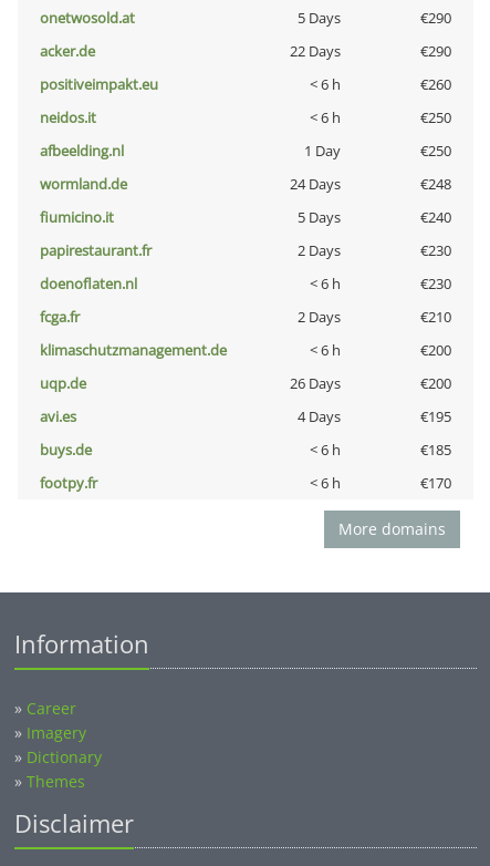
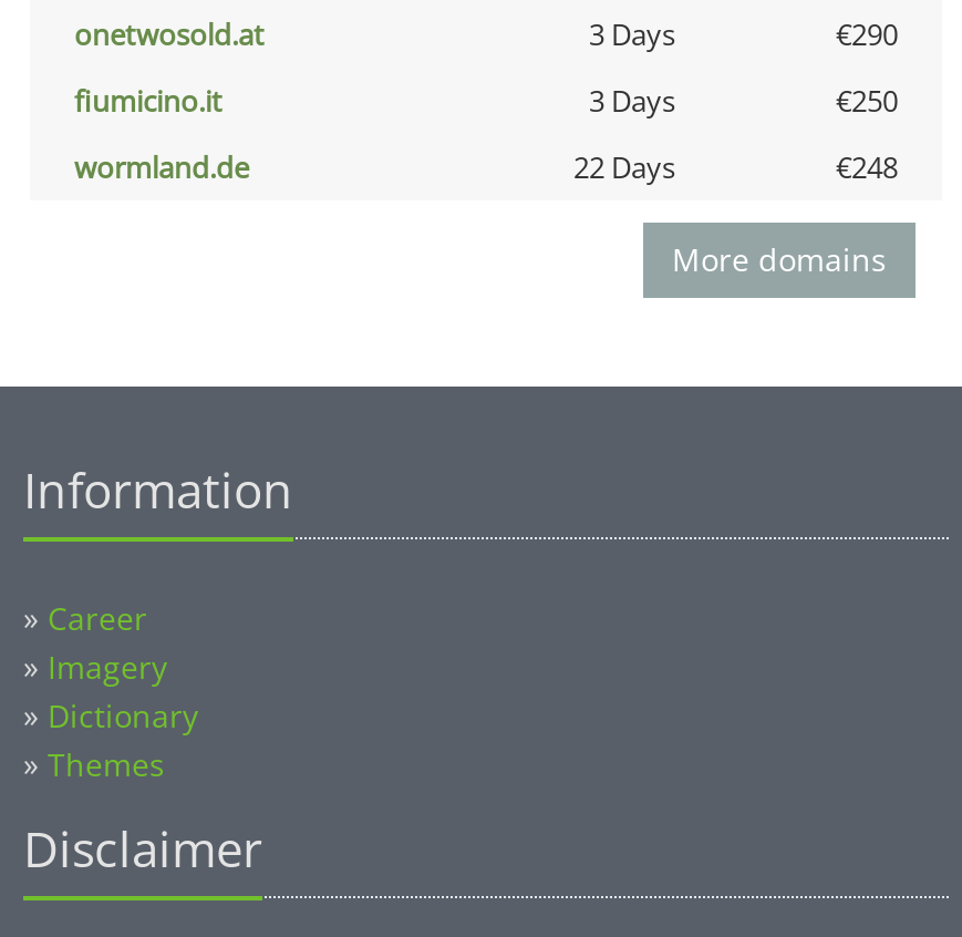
- 5 Days
+ 3 Days

- acker.de
- 22 Days
- €290
- positiveimpakt.eu
- < 6 h
- €260
- neidos.it
- < 6 h
- €250
- afbeelding.nl
- 1 Day
+ fiumicino.it
+ 3 Days

- 24 Days
+ 22 Days

- fiumicino.it
- 5 Days
- €240
- papirestaurant.fr
- 2 Days
- €230
- doenoflaten.nl
- < 6 h
- €230
- fcga.fr
- 2 Days
- €210
- klimaschutzmanagement.de
- < 6 h
- €200
- uqp.de
- 26 Days
- €200
- avi.es
- 4 Days
- €195
- buys.de
- < 6 h
- €185
- footpy.fr
- < 6 h
- €170
